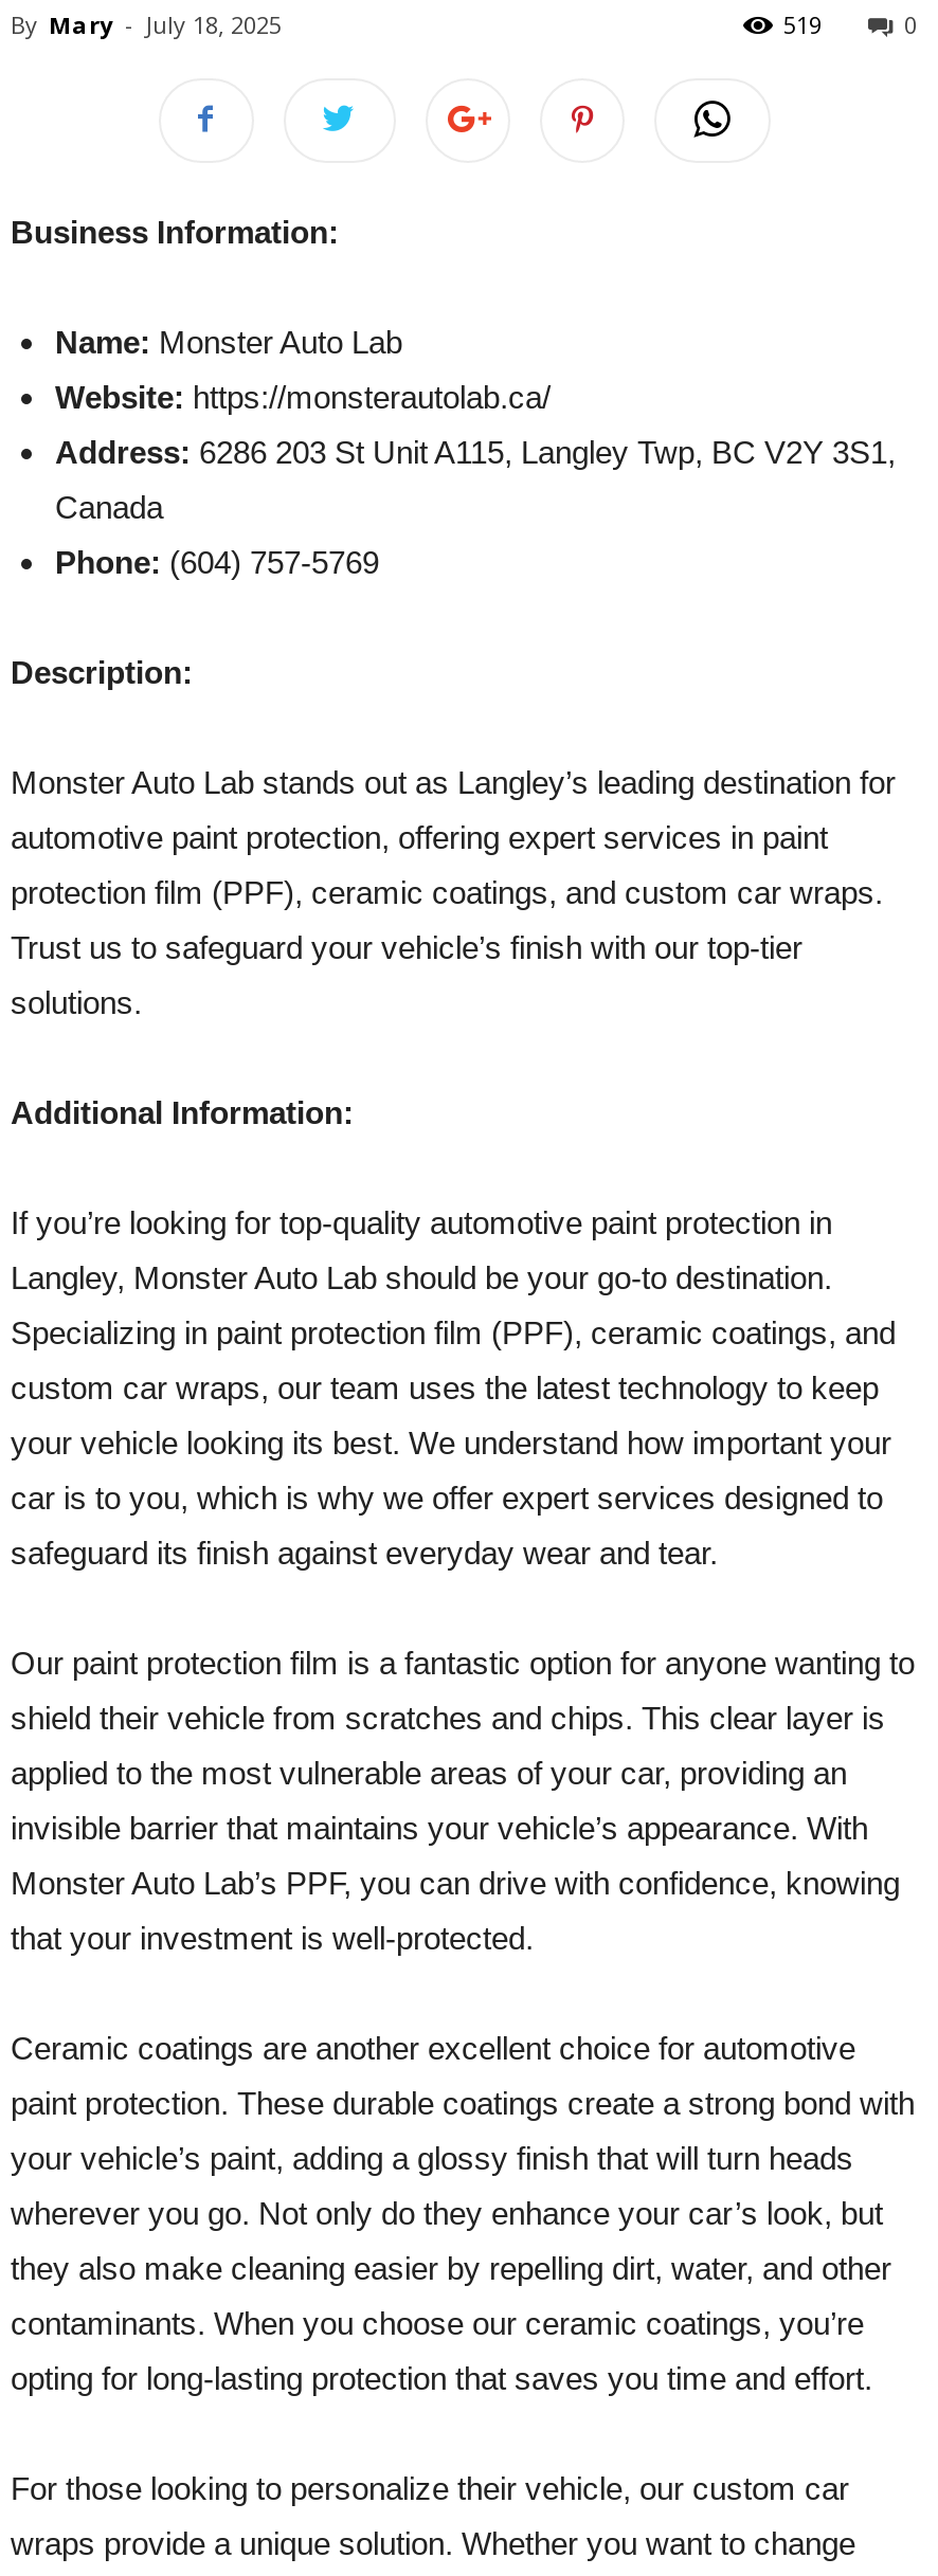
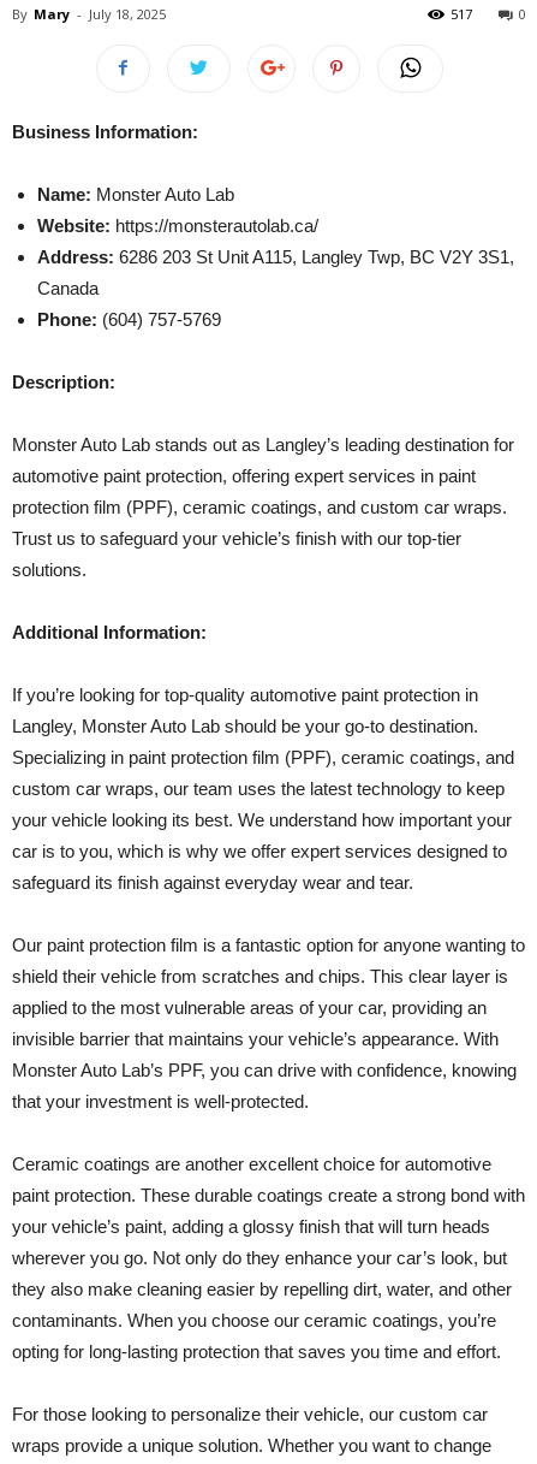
- 519
+ 517
